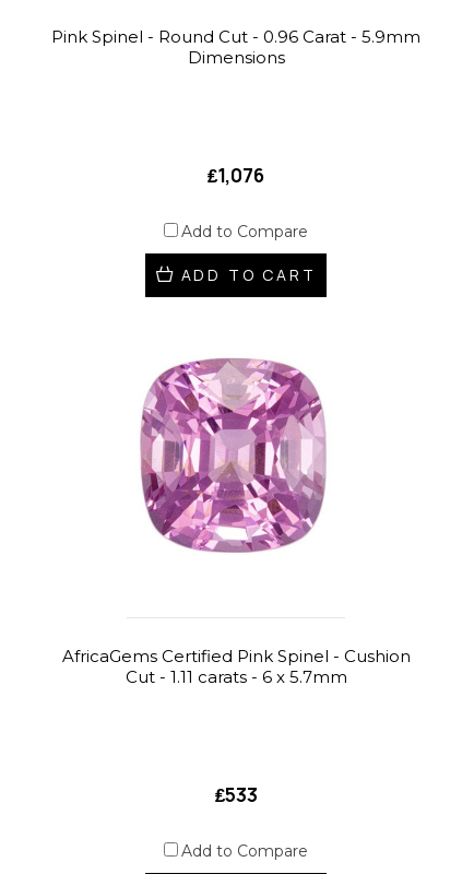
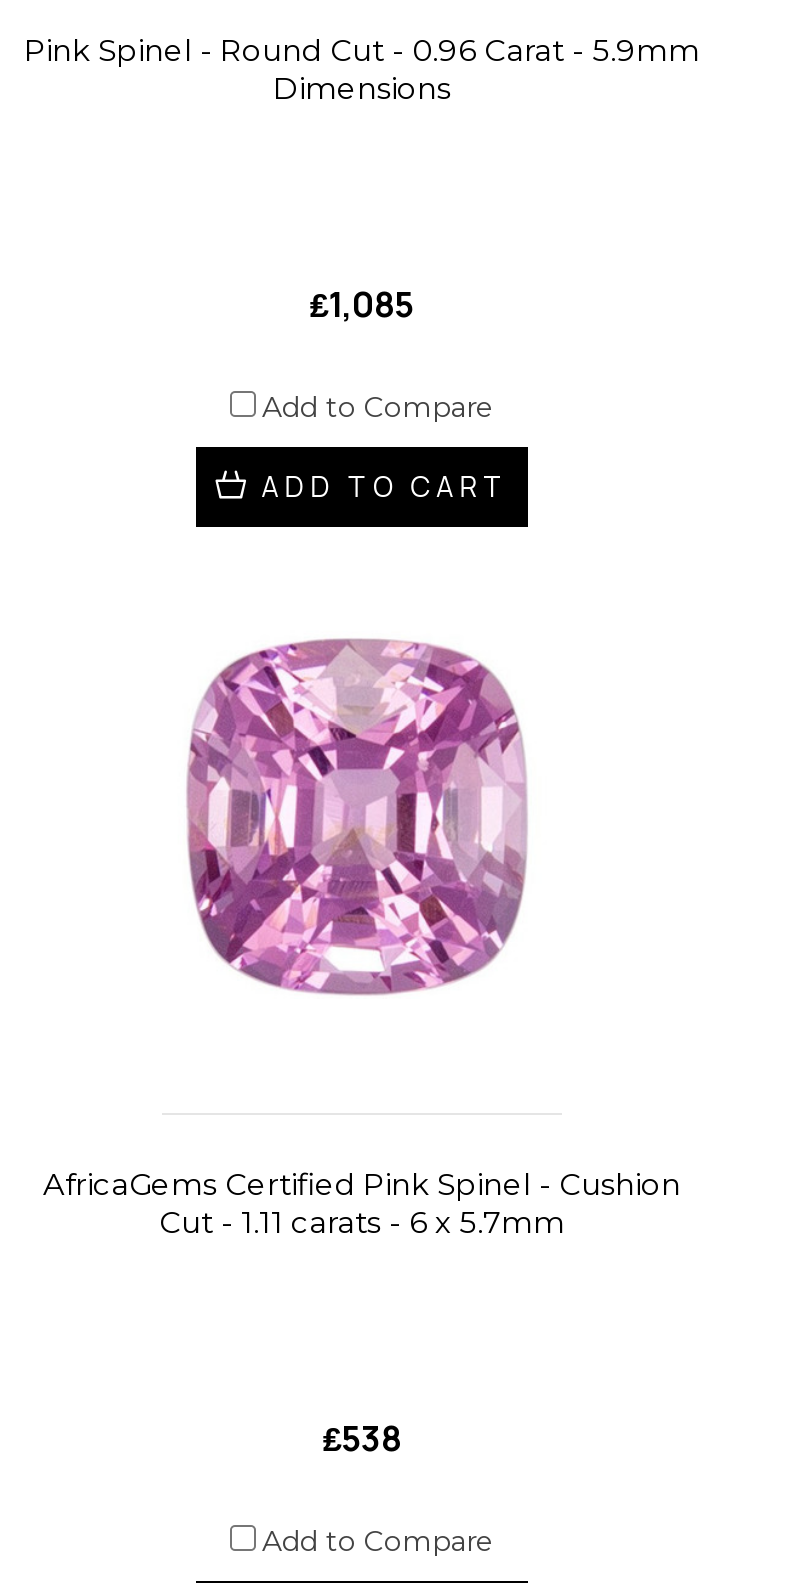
- ₤1,076
+ ₤1,085

- ₤533
+ ₤538
